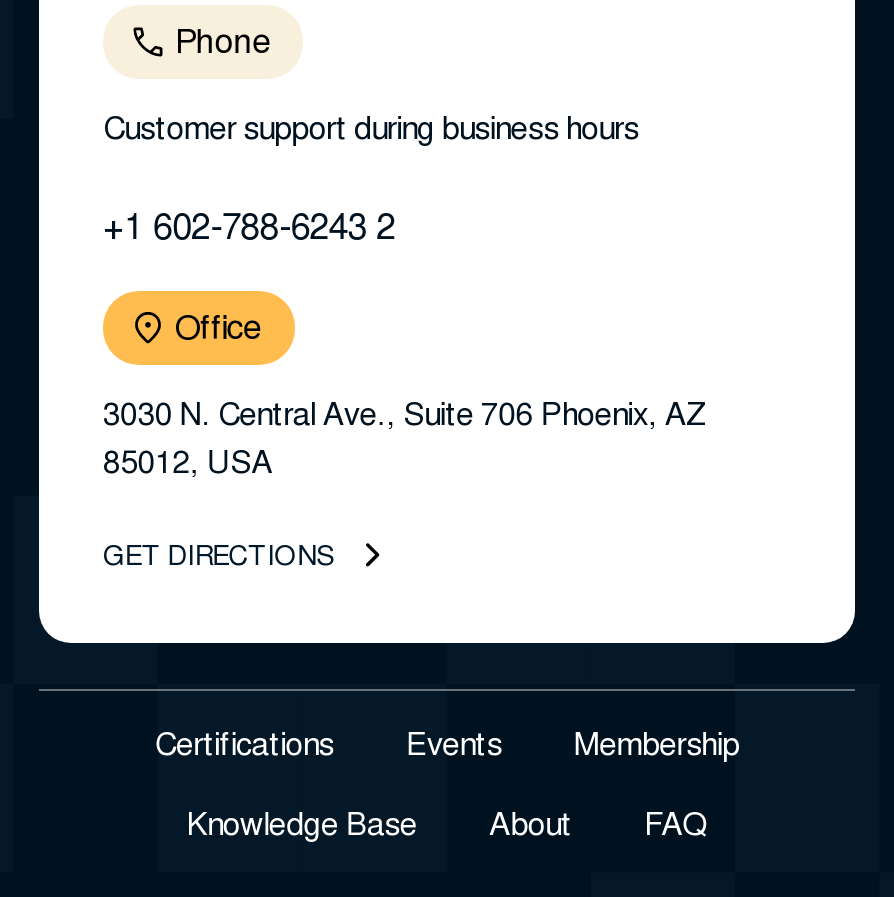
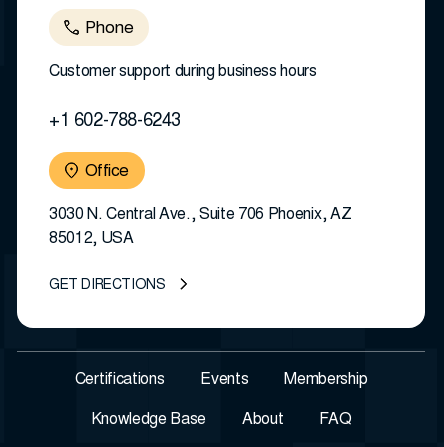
- +1 602-788-6243 2
+ +1 602-788-6243
